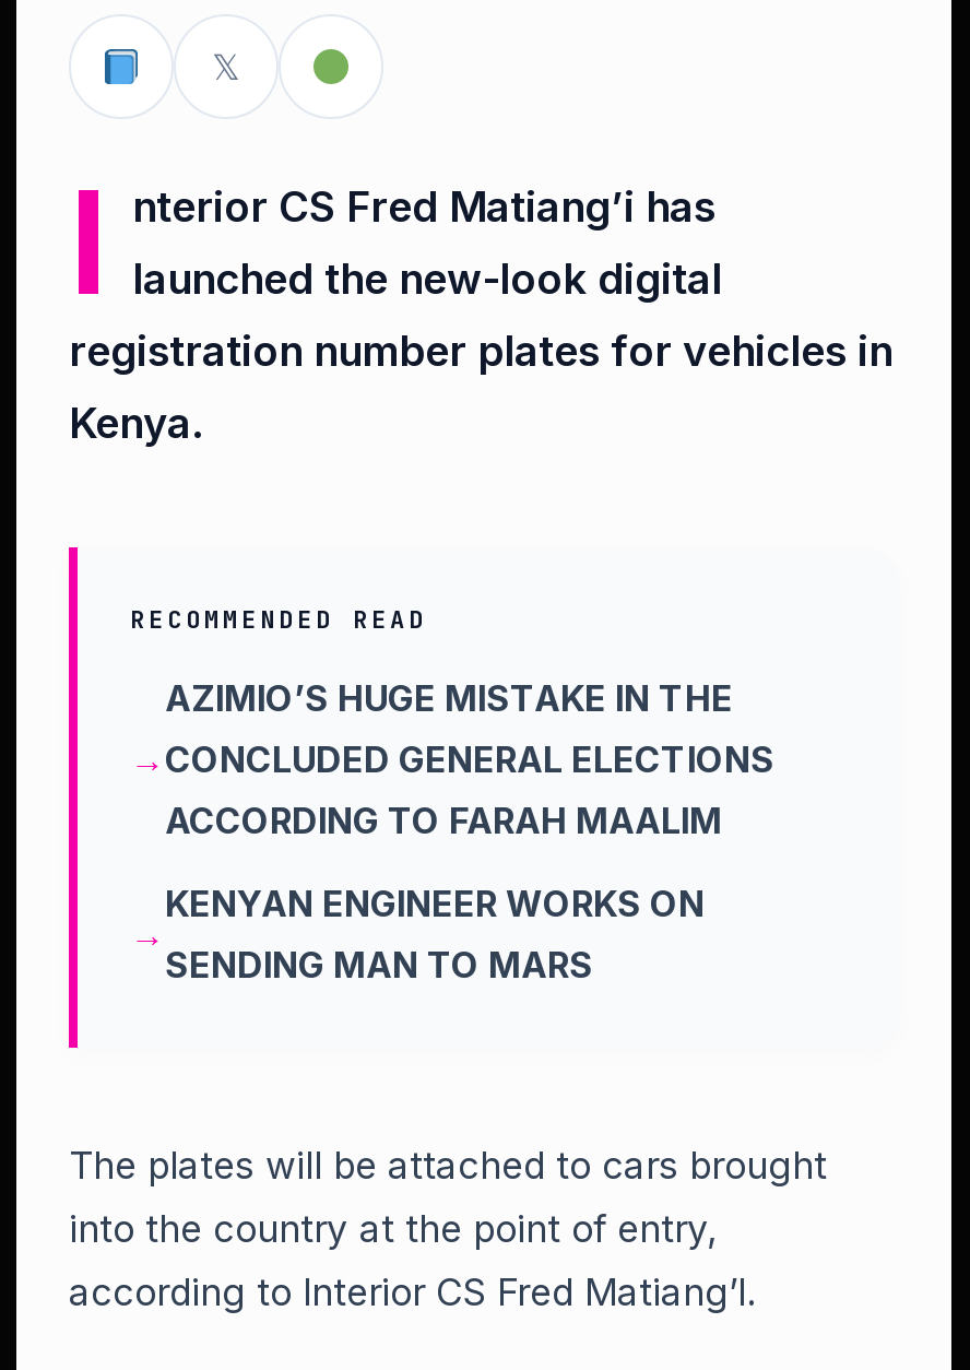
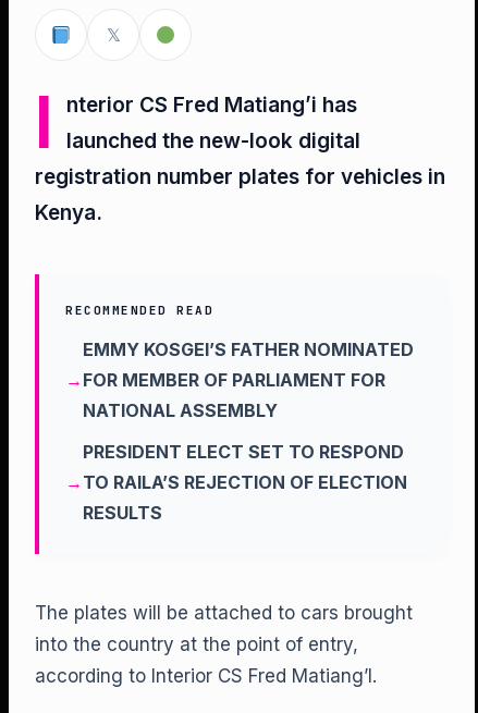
- AZIMIO’S HUGE MISTAKE IN THE
- CONCLUDED GENERAL ELECTIONS
- ACCORDING TO FARAH MAALIM
+ EMMY KOSGEI’S FATHER NOMINATED
+ FOR MEMBER OF PARLIAMENT FOR
+ NATIONAL ASSEMBLY

- KENYAN ENGINEER WORKS ON
- SENDING MAN TO MARS
+ PRESIDENT ELECT SET TO RESPOND
+ TO RAILA’S REJECTION OF ELECTION
+ RESULTS
